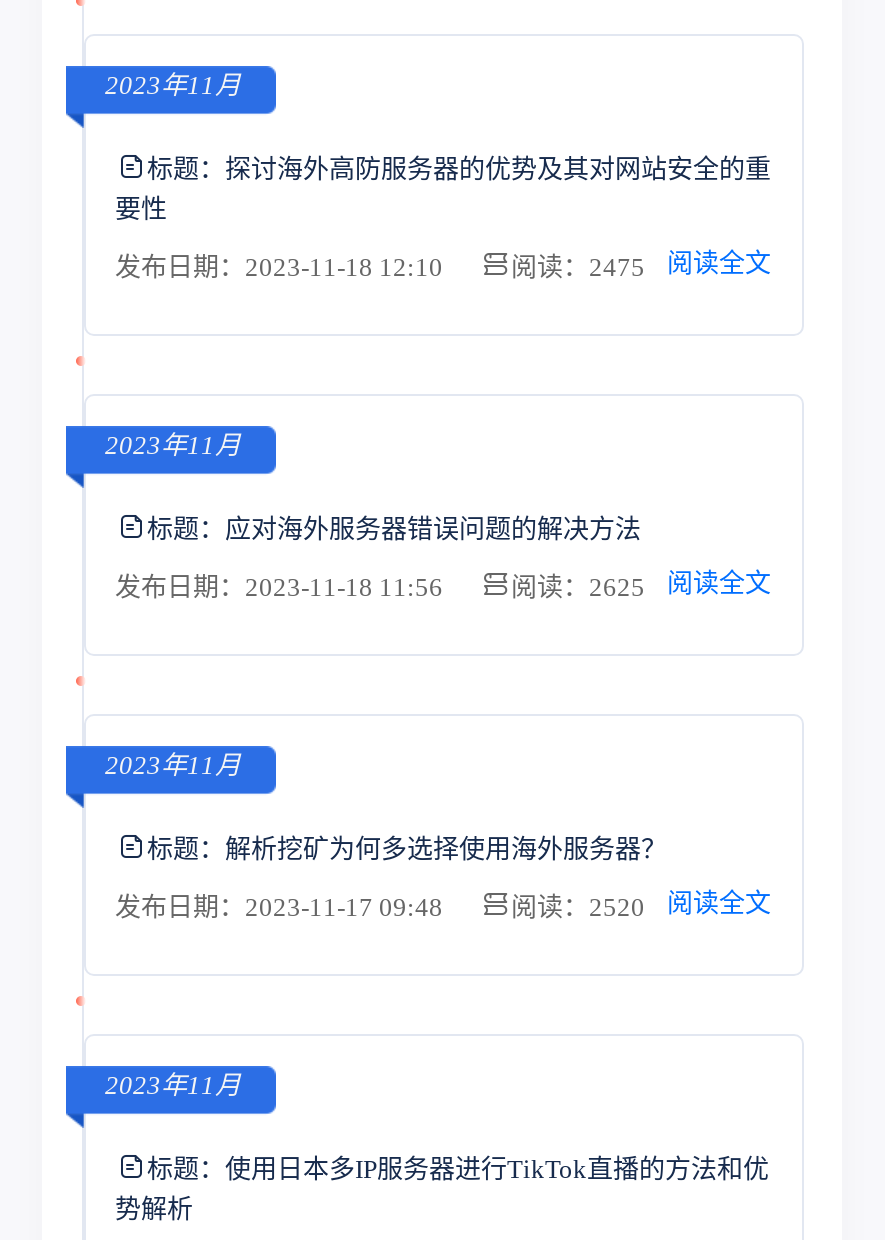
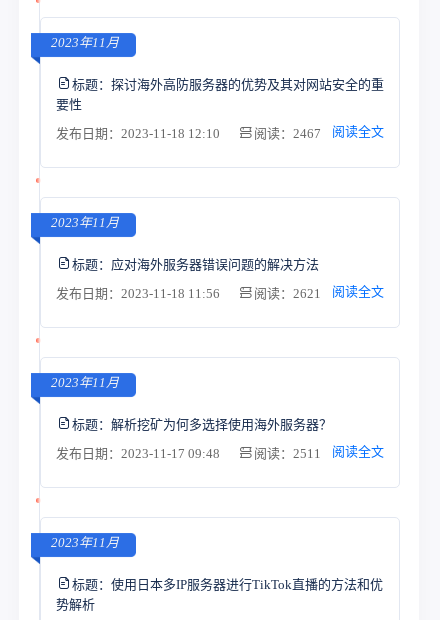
- 阅读：2475 阅读全文
+ 阅读：2467 阅读全文

- 阅读：2625 阅读全文
+ 阅读：2621 阅读全文

- 阅读：2520 阅读全文
+ 阅读：2511 阅读全文
